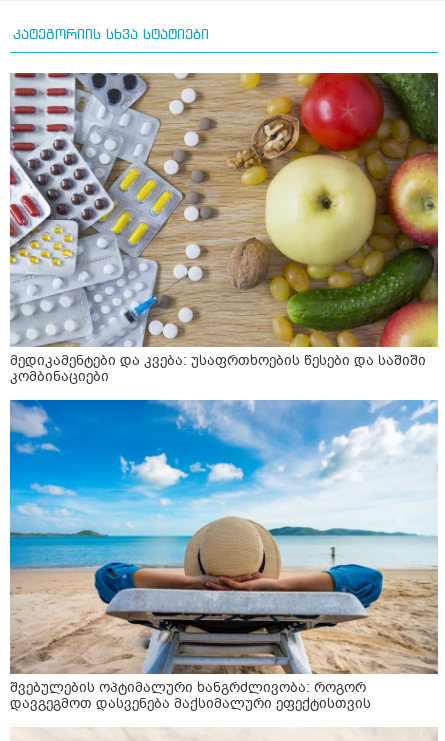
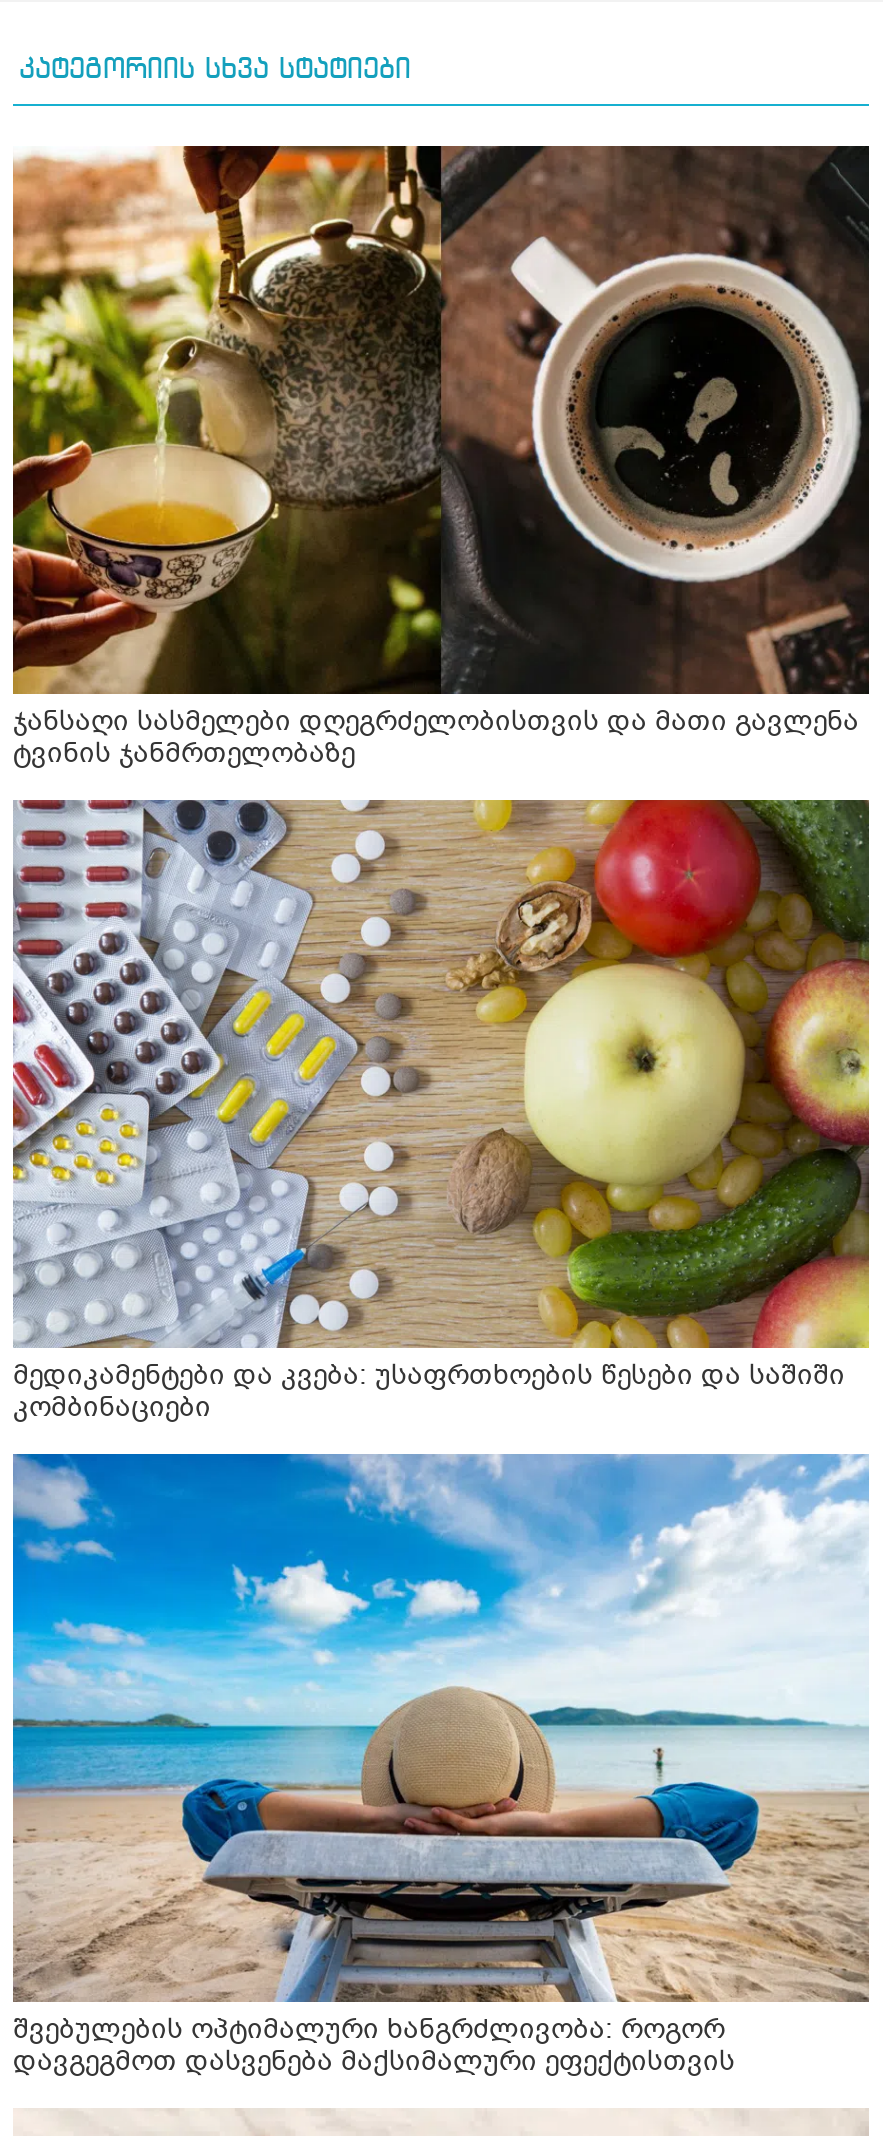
+ [image]
+ ჯანსაღი სასმელები დღეგრძელობისთვის და მათი გავლენა
+ ტვინის ჯანმრთელობაზე
